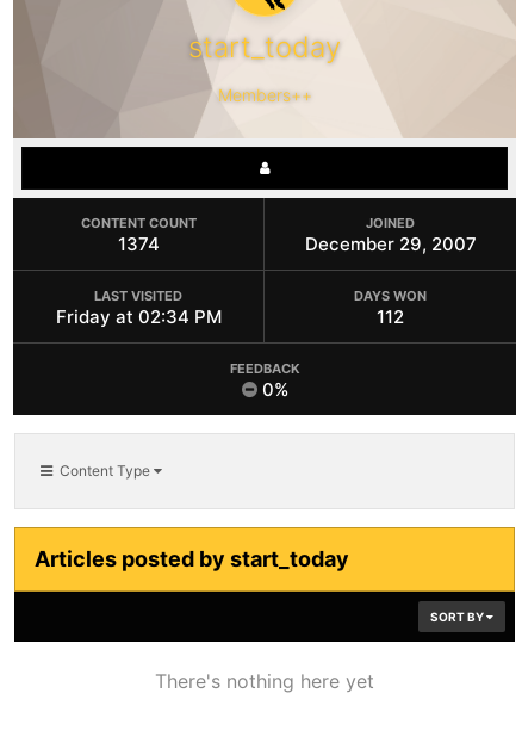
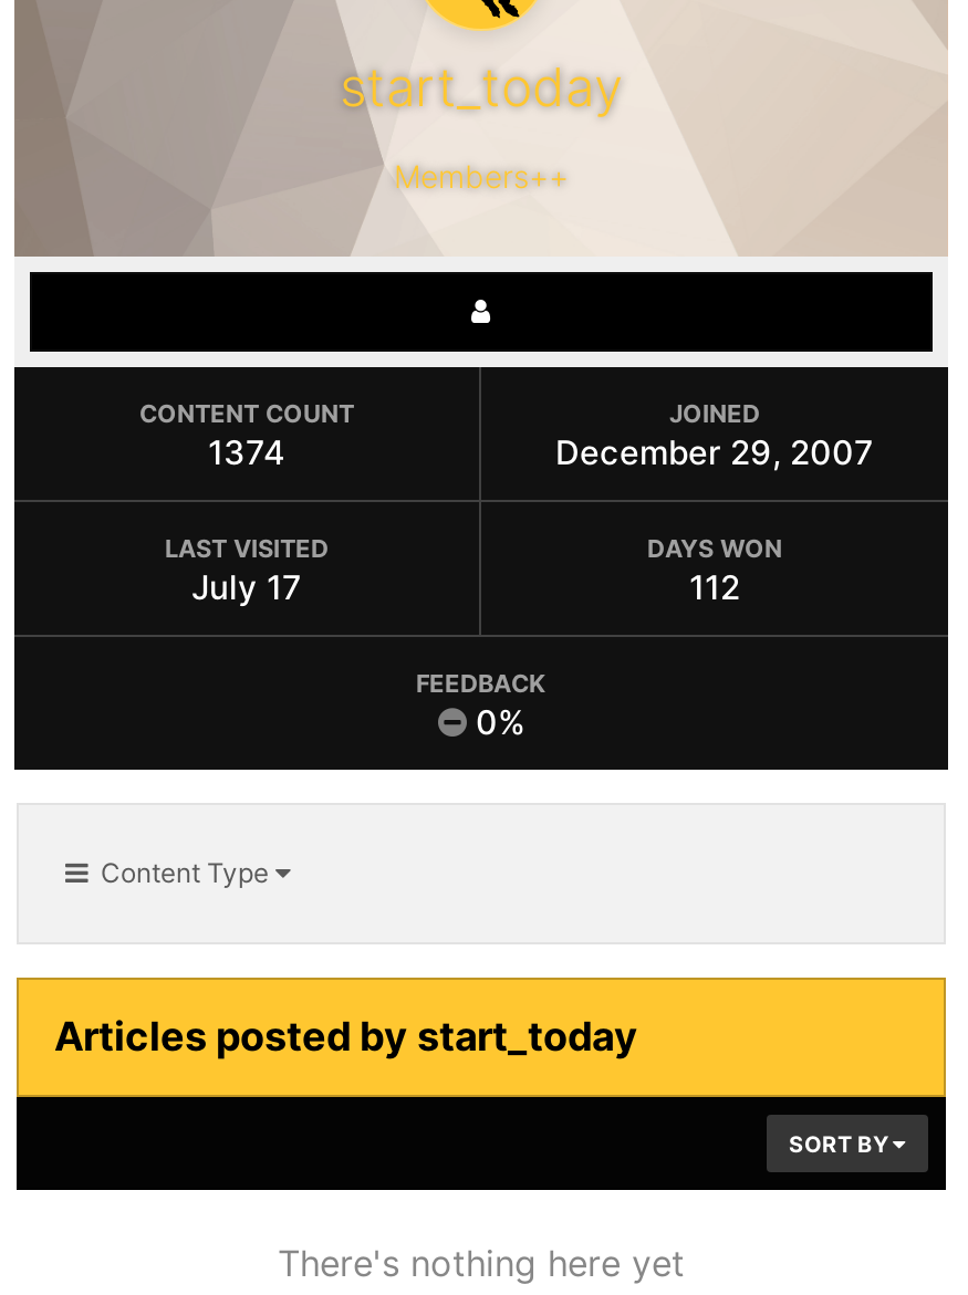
- Friday at 02:34 PM
+ July 17
